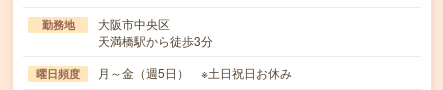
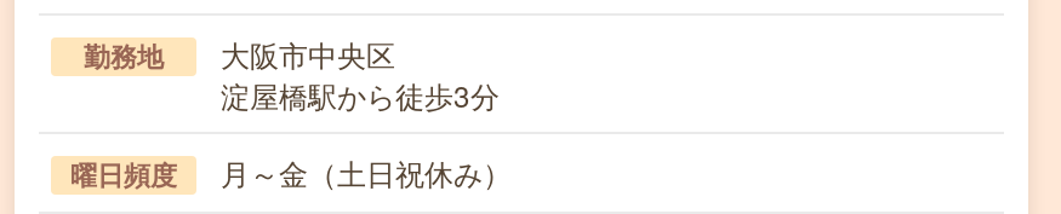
- 天満橋駅から徒歩3分
+ 淀屋橋駅から徒歩3分

- 月～金（週5日） ※土日祝日お休み
+ 月～金（土日祝休み）
